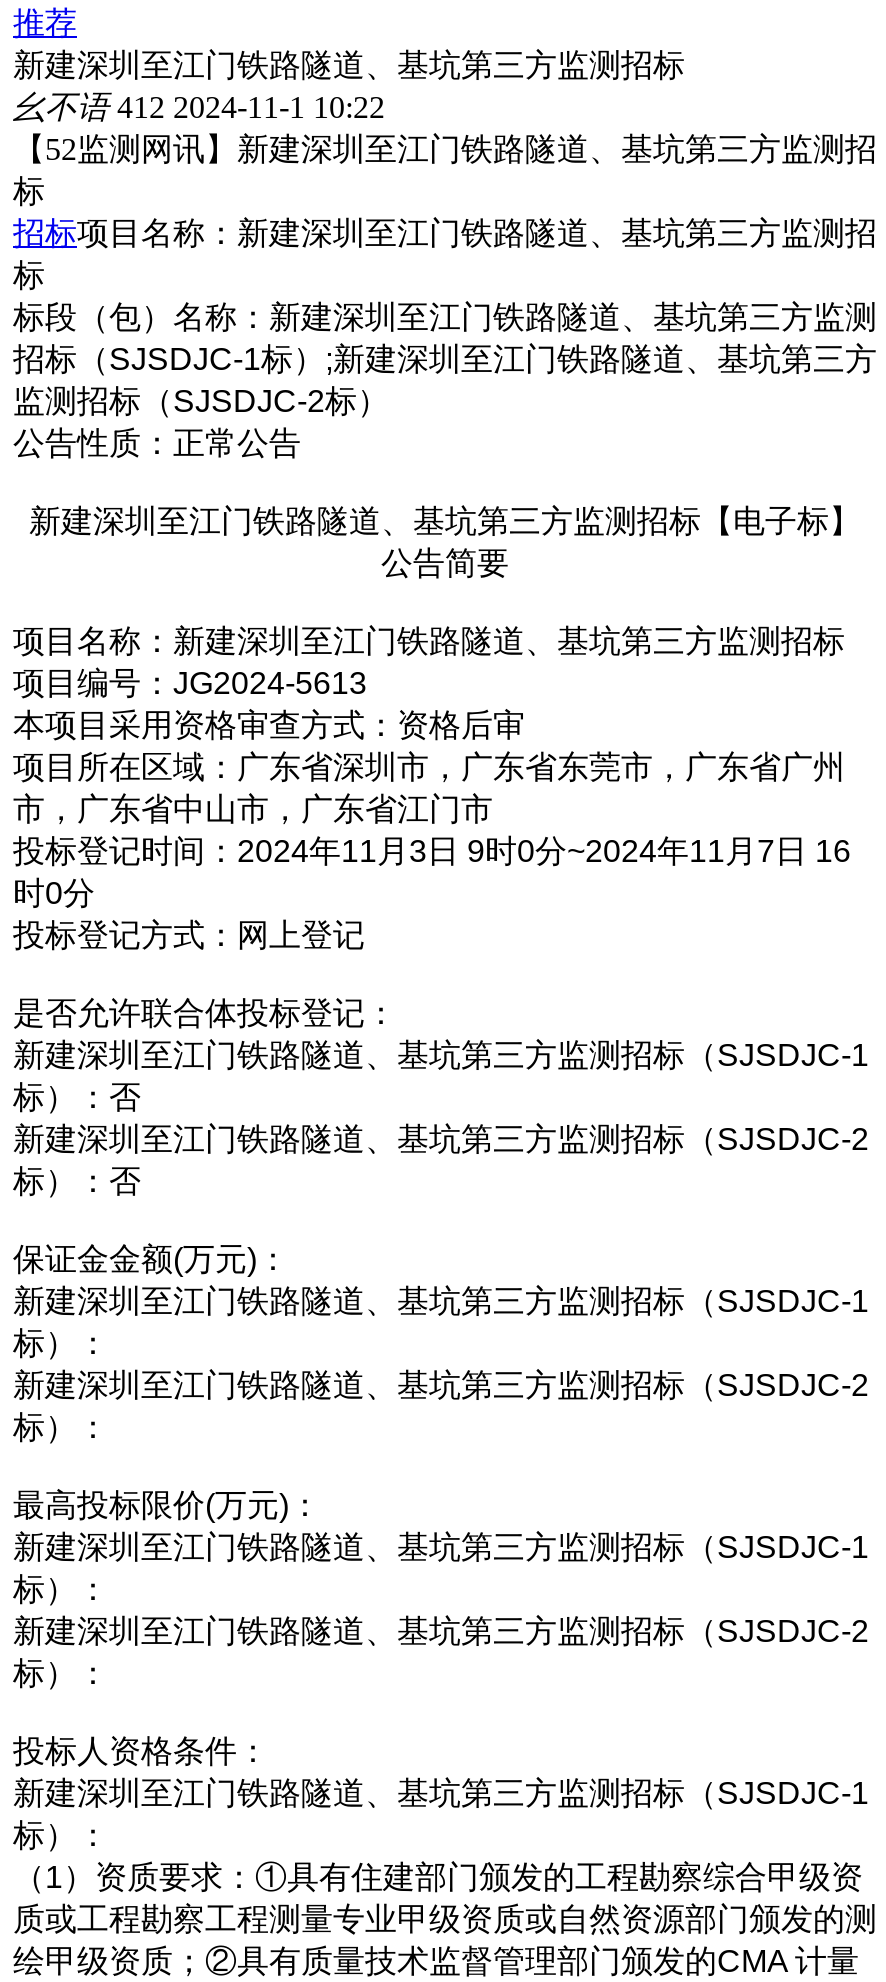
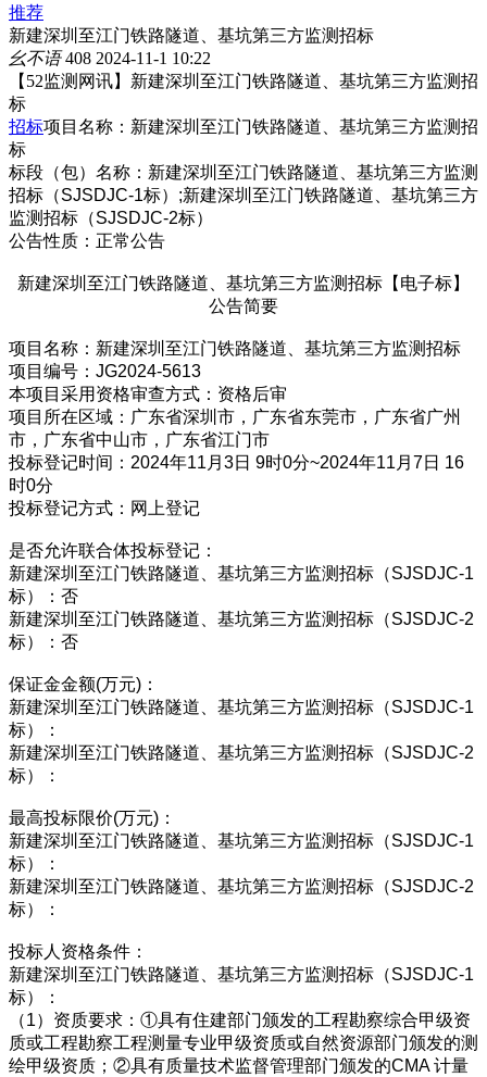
- 幺不语 412 2024-11-1 10:22
+ 幺不语 408 2024-11-1 10:22
